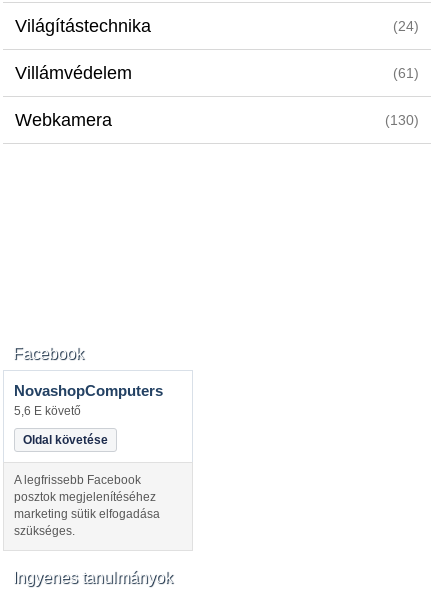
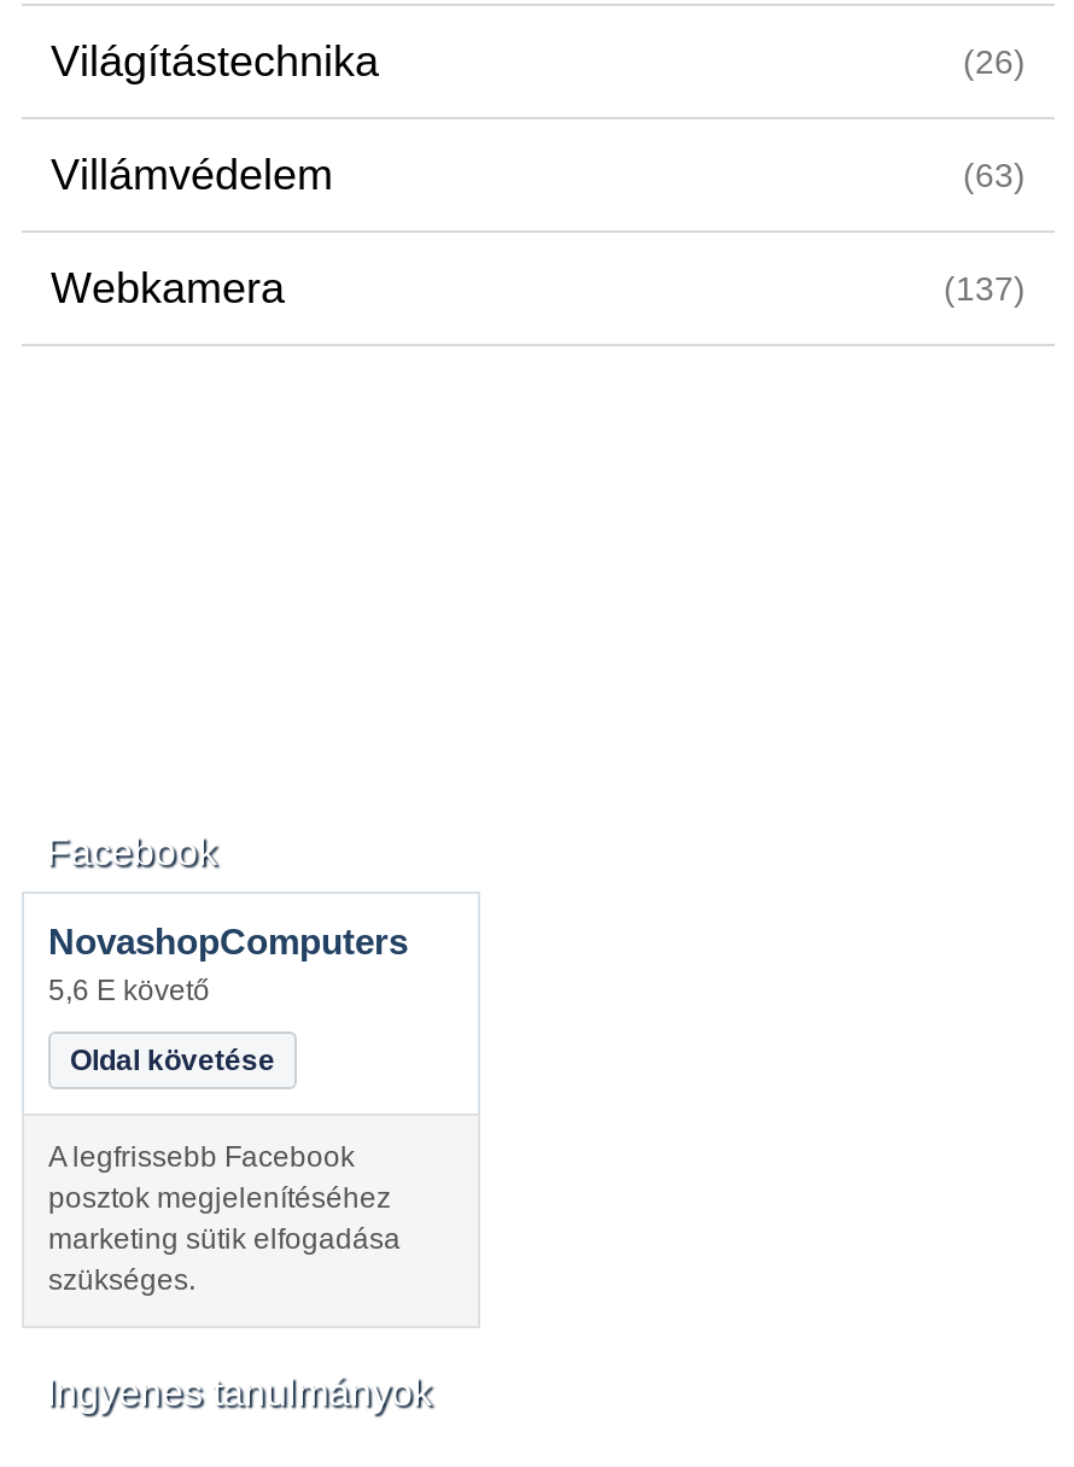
- (24)
+ (26)

- (61)
+ (63)

- (130)
+ (137)
